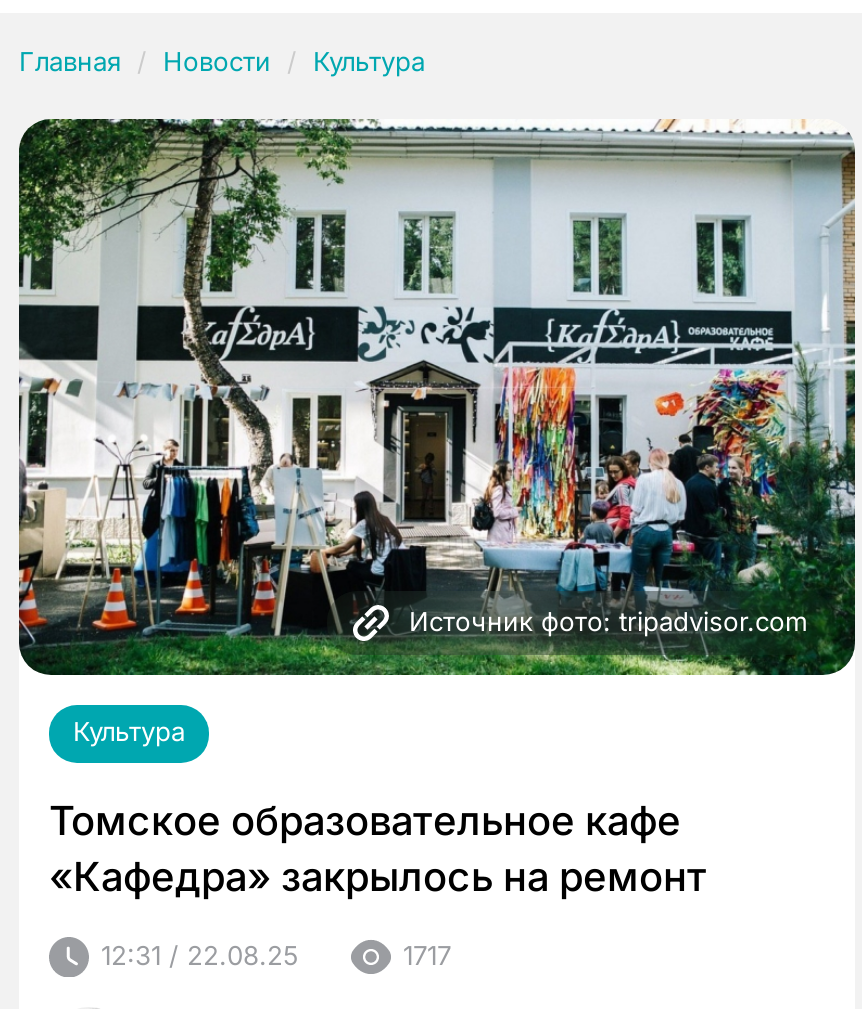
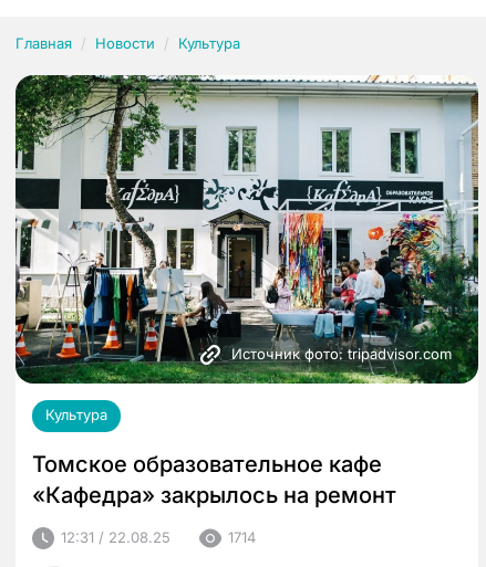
- 1717
+ 1714
